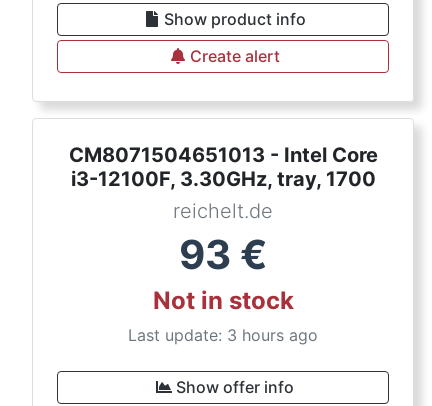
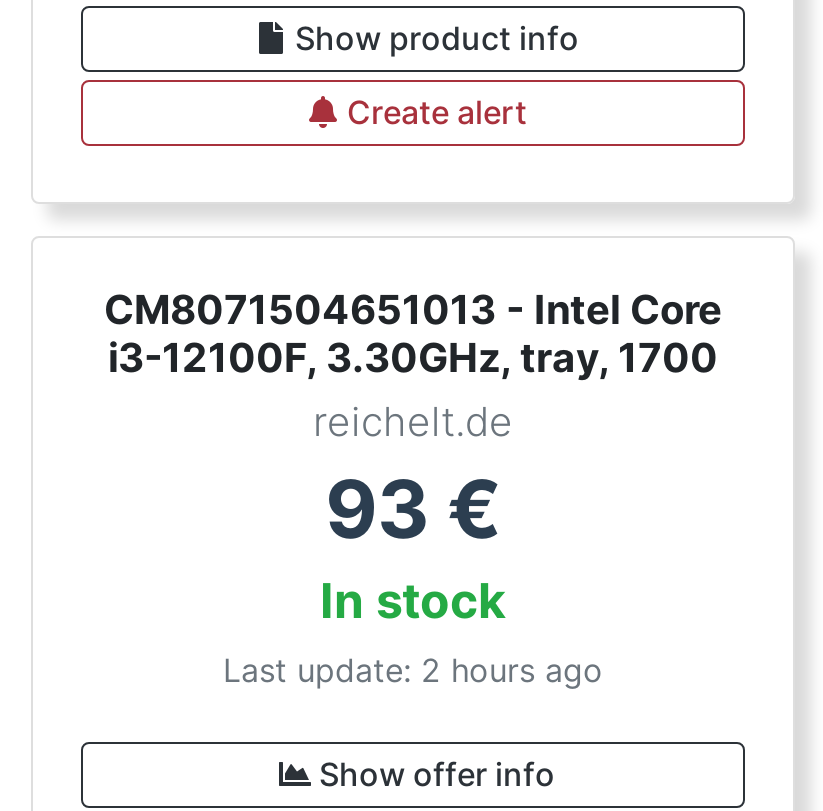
- Not in stock
- Last update: 3 hours ago
+ In stock
+ Last update: 2 hours ago
